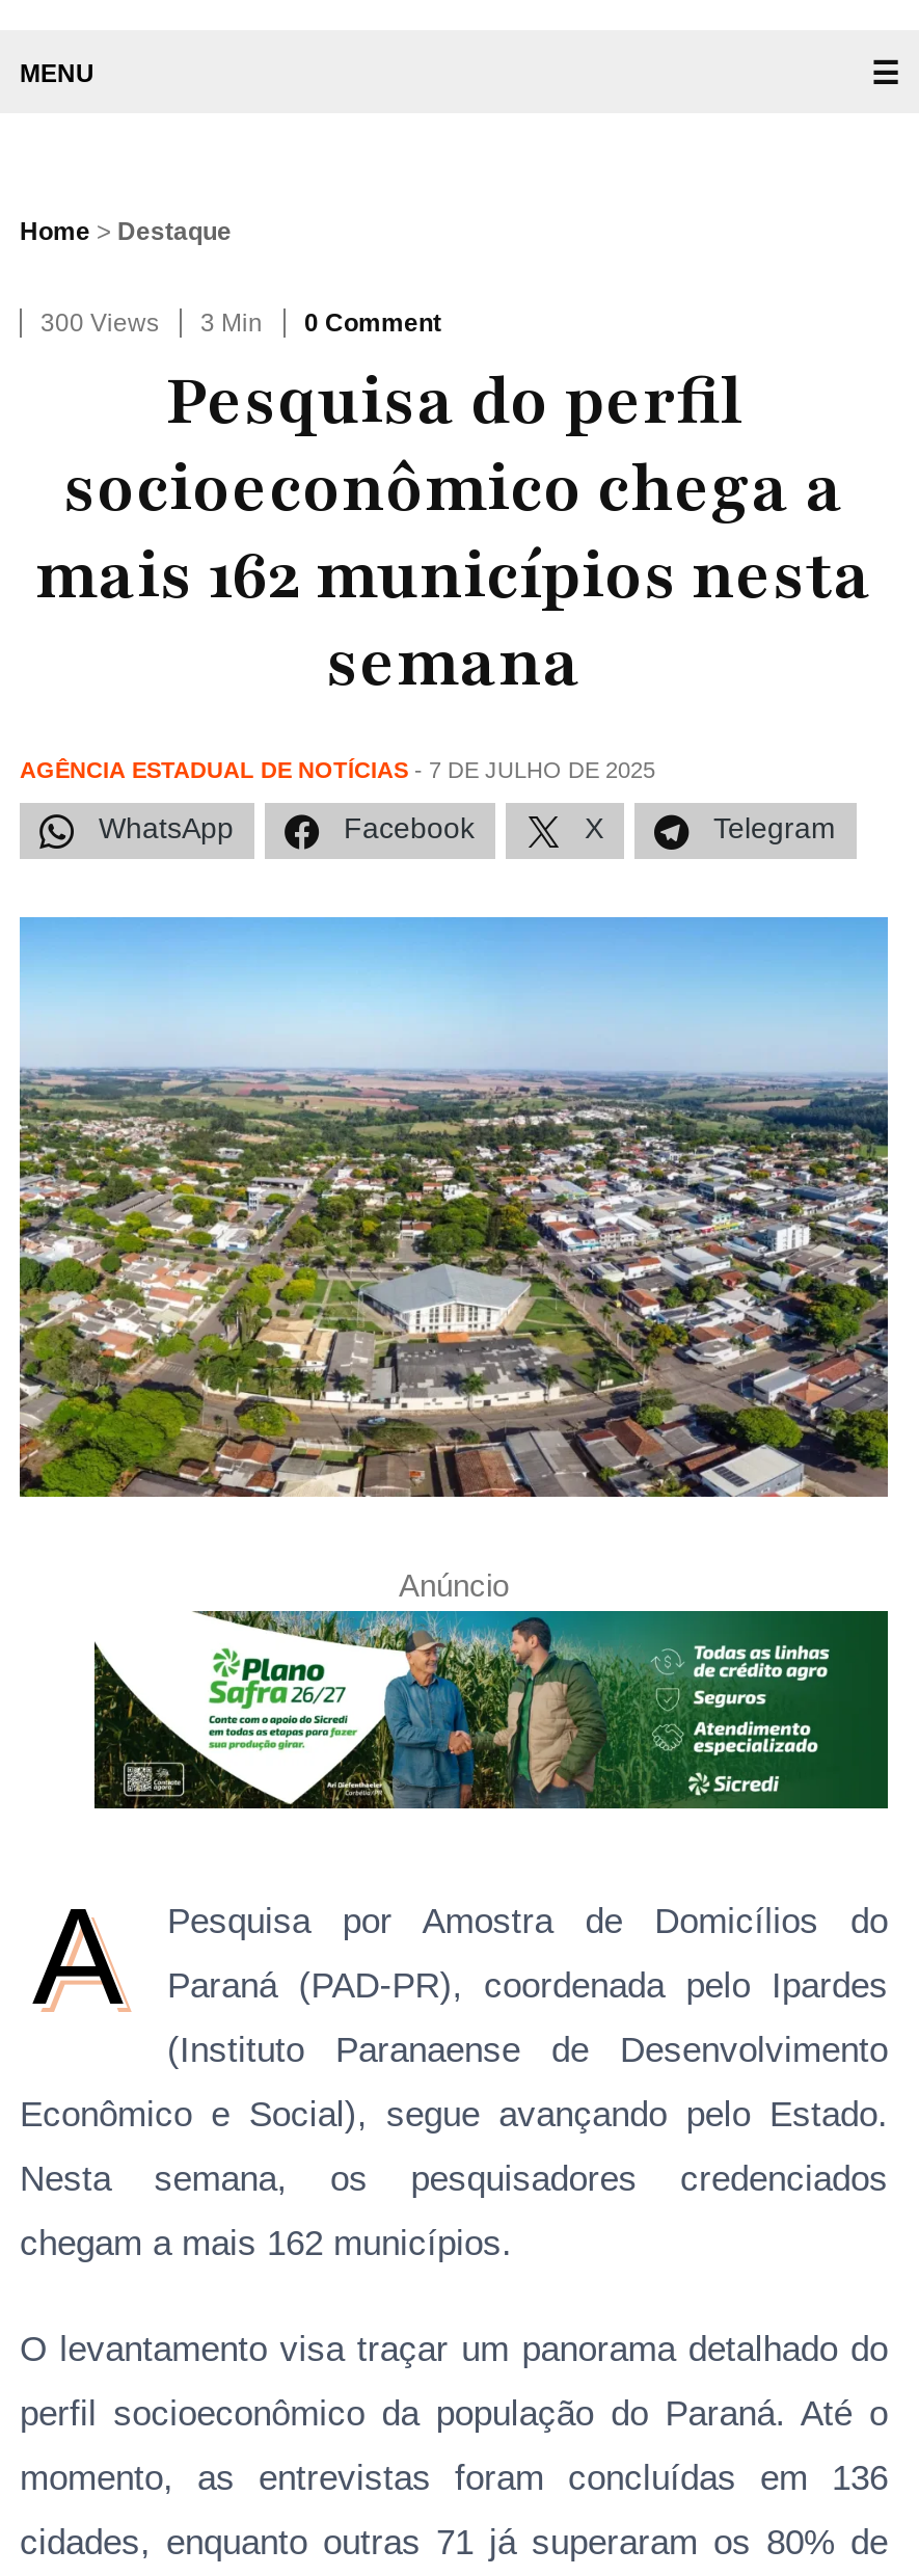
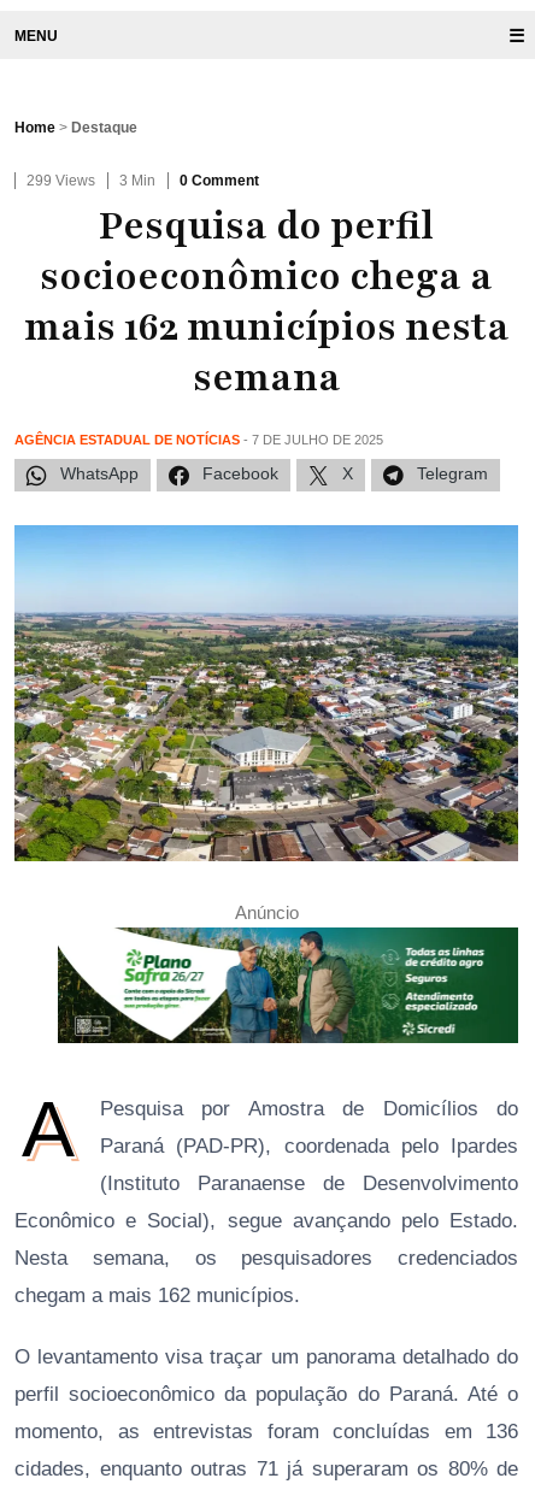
- 300 Views 3 Min 0 Comment
+ 299 Views 3 Min 0 Comment
